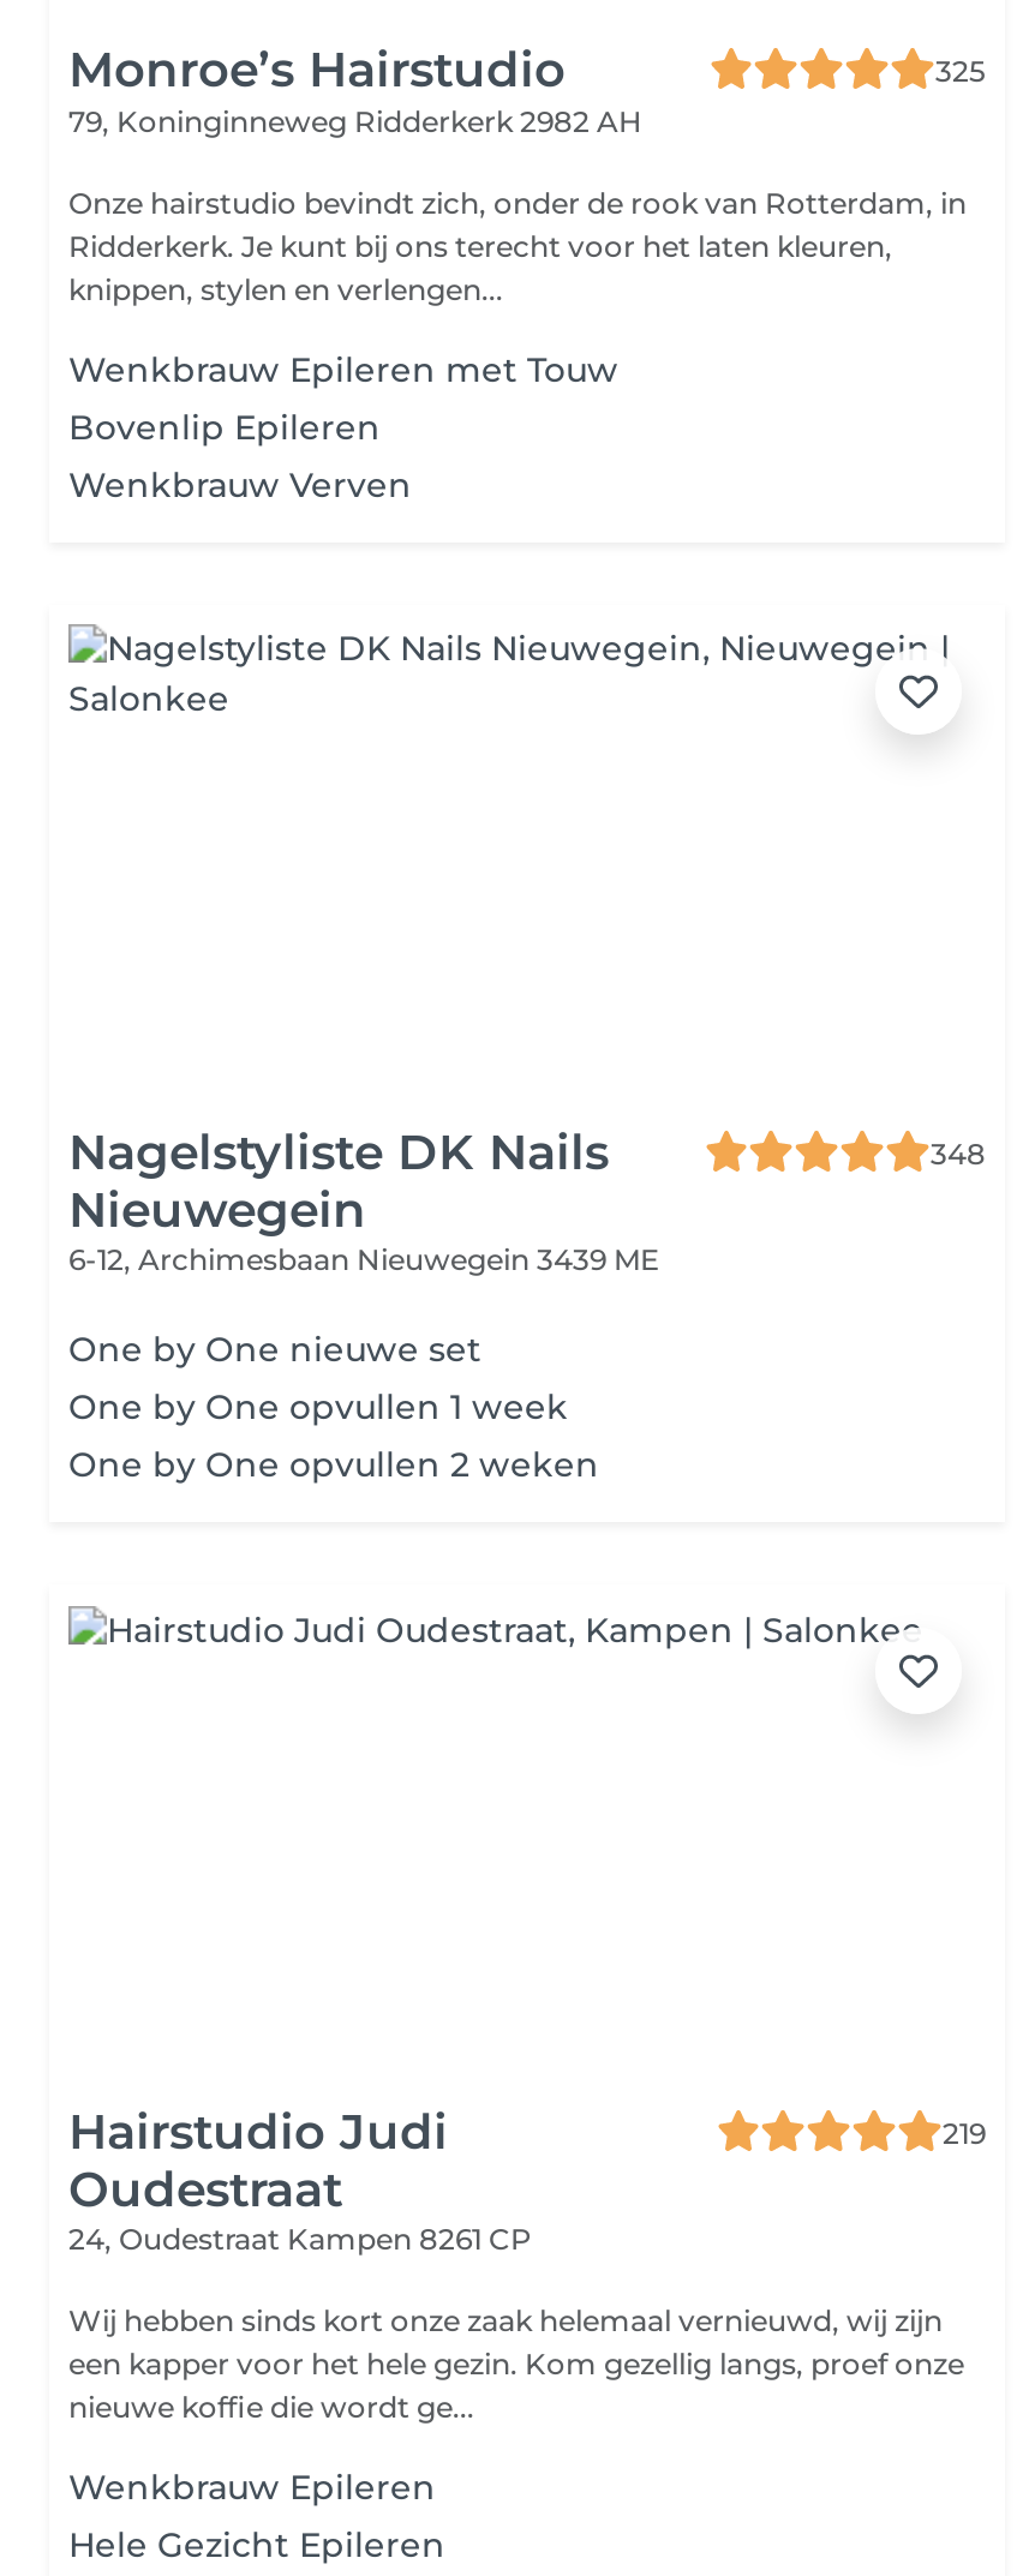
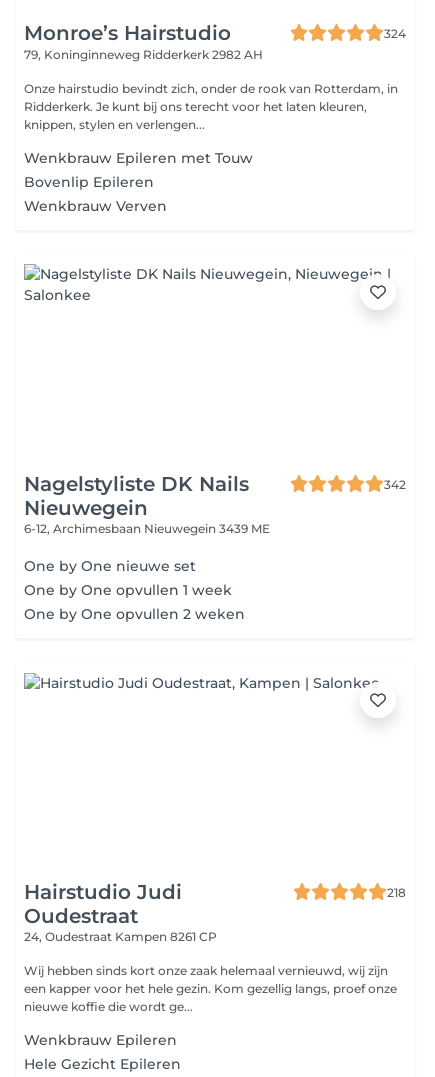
- 325
+ 324

- 348
+ 342

- 219
+ 218
